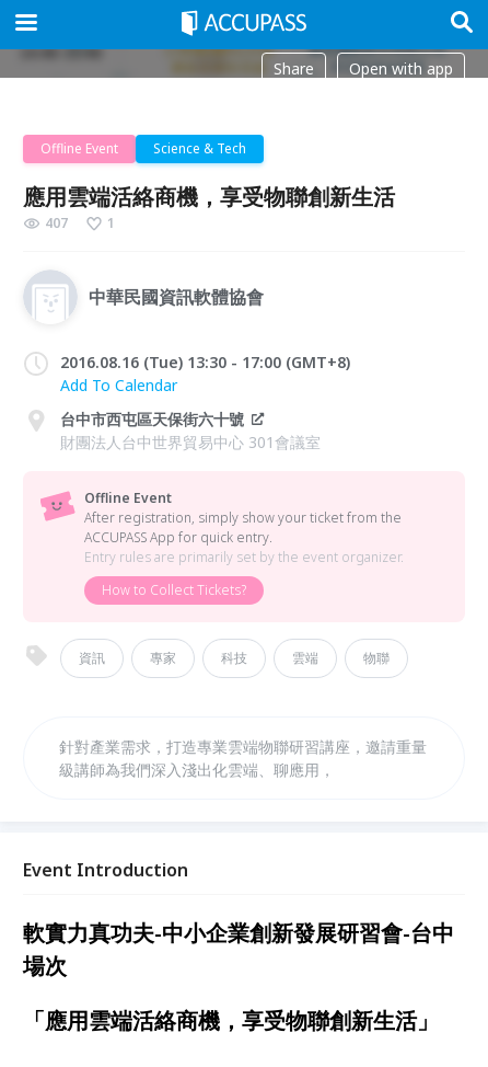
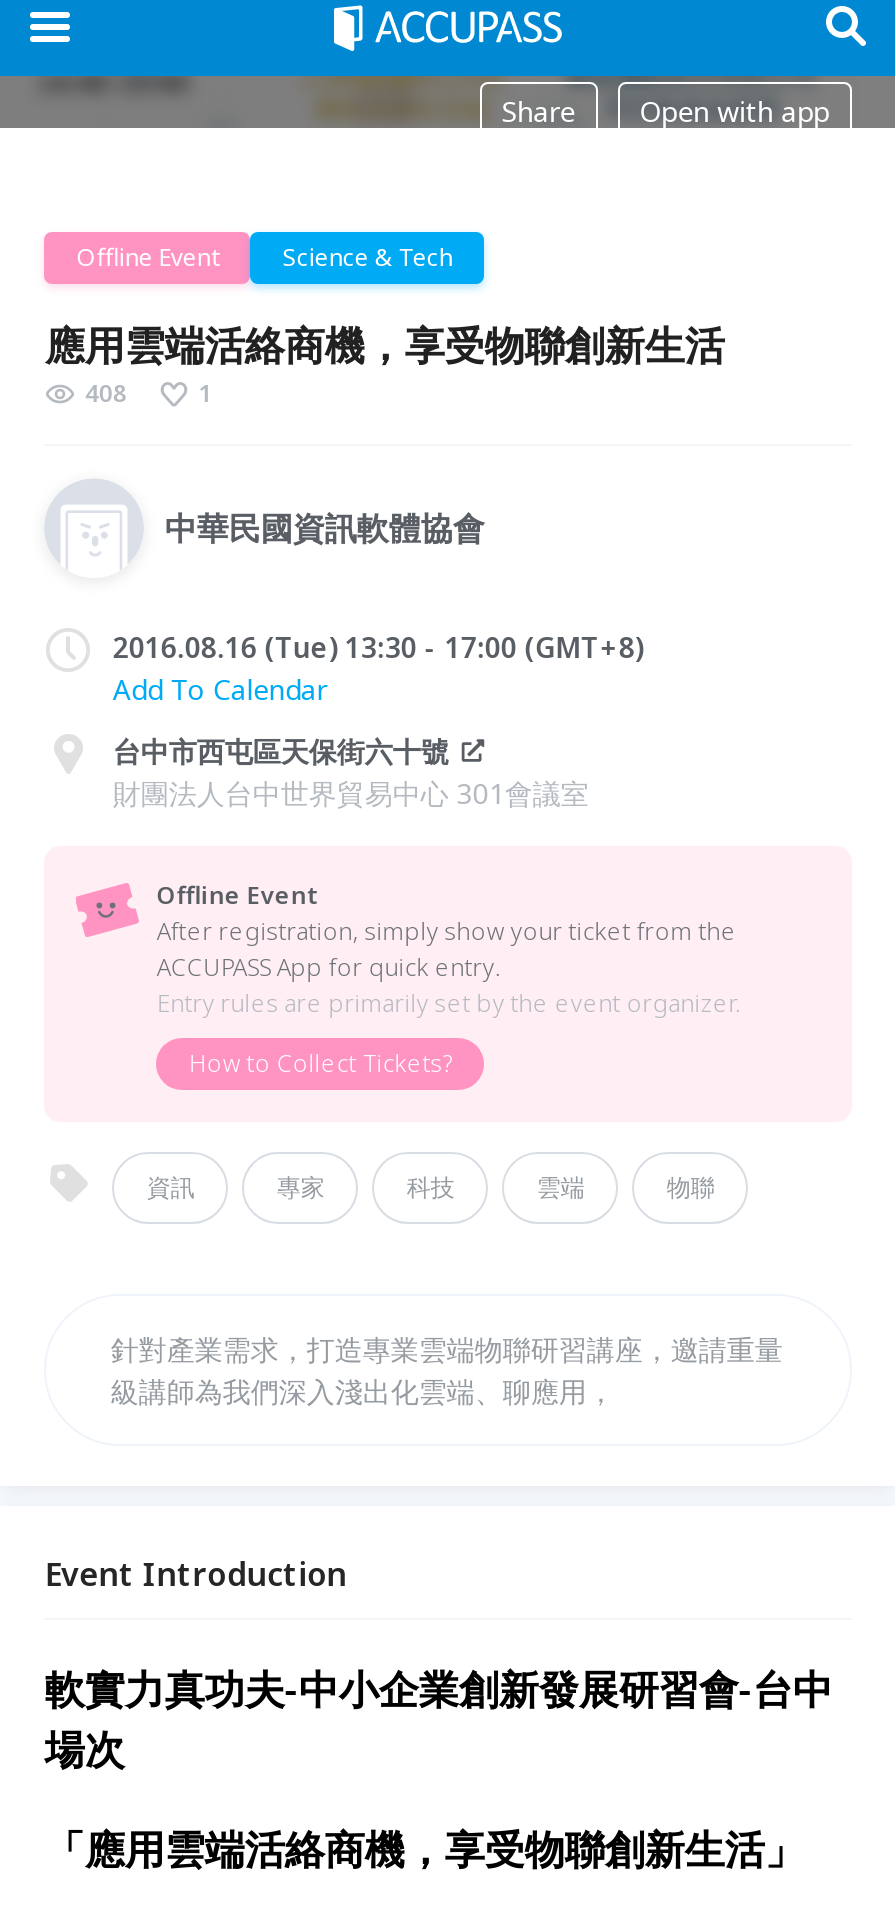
- 407
+ 408
